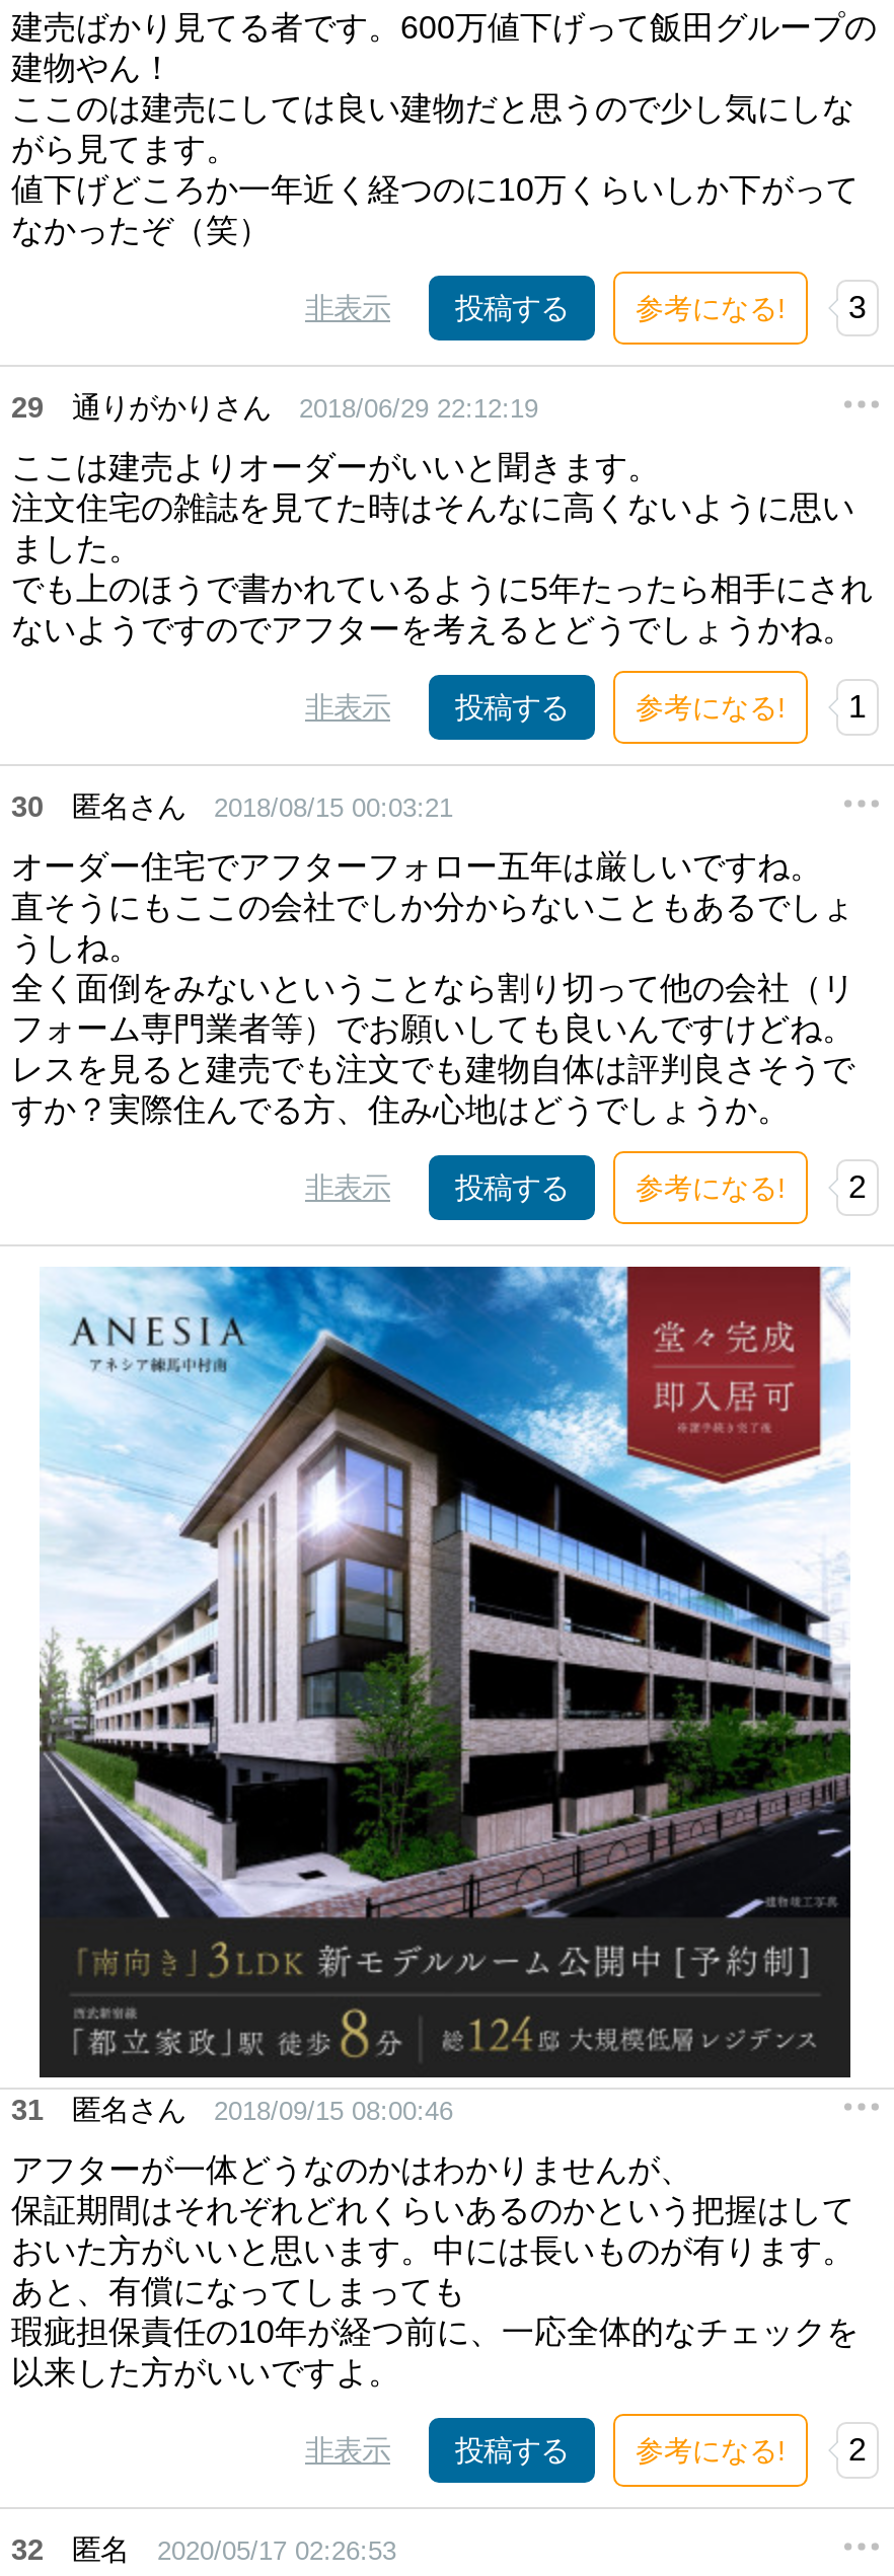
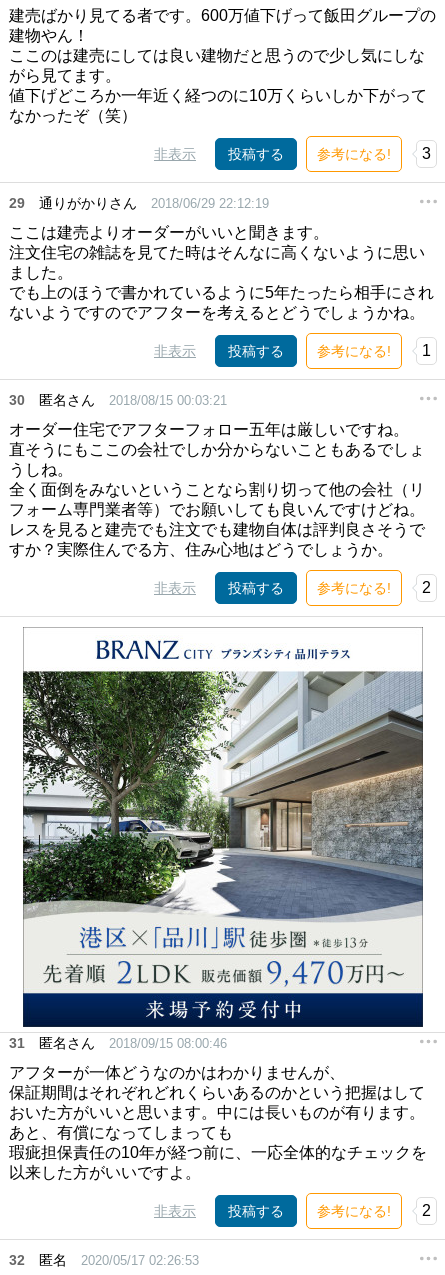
- [image]
+ [image]
